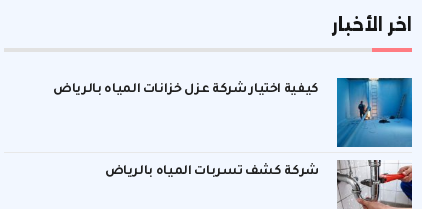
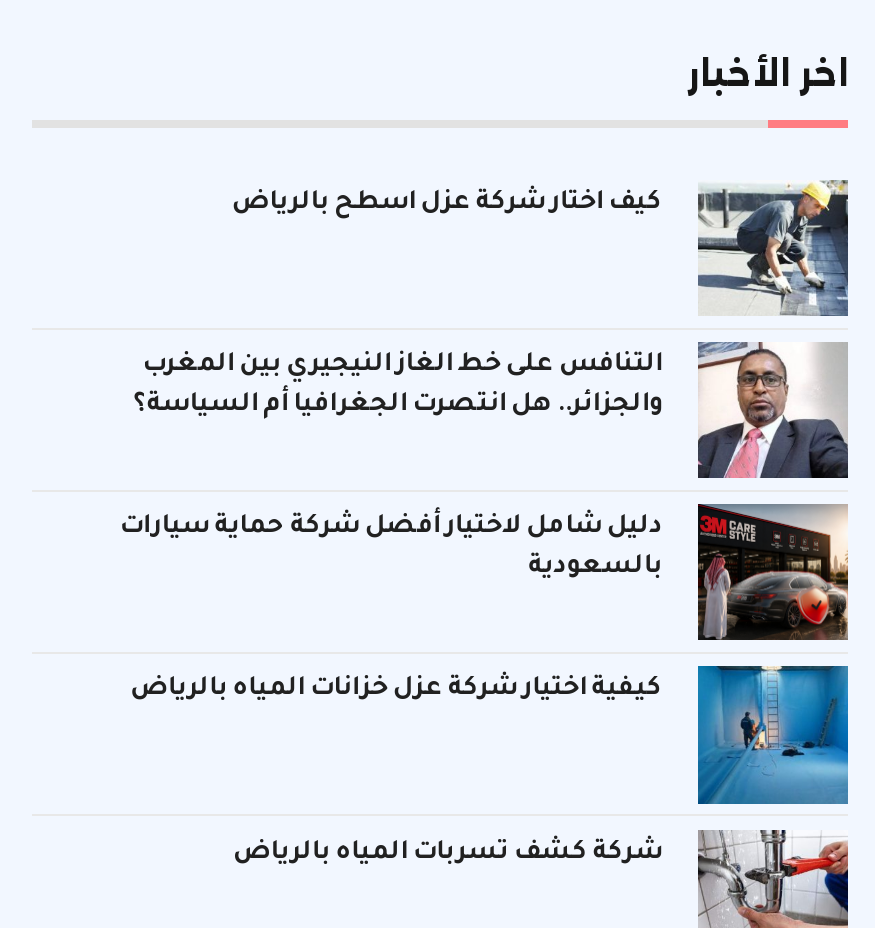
+ [image]
+ دليل شامل لاختيار أفضل شركة حماية سيارات
+ بالسعودية

+ [image]
+ التنافس على خط الغاز النيجيري بين المغرب
+ والجزائر.. هل انتصرت الجغرافيا أم السياسة؟

+ [image]
+ كيف اختار شركة عزل اسطح بالرياض
